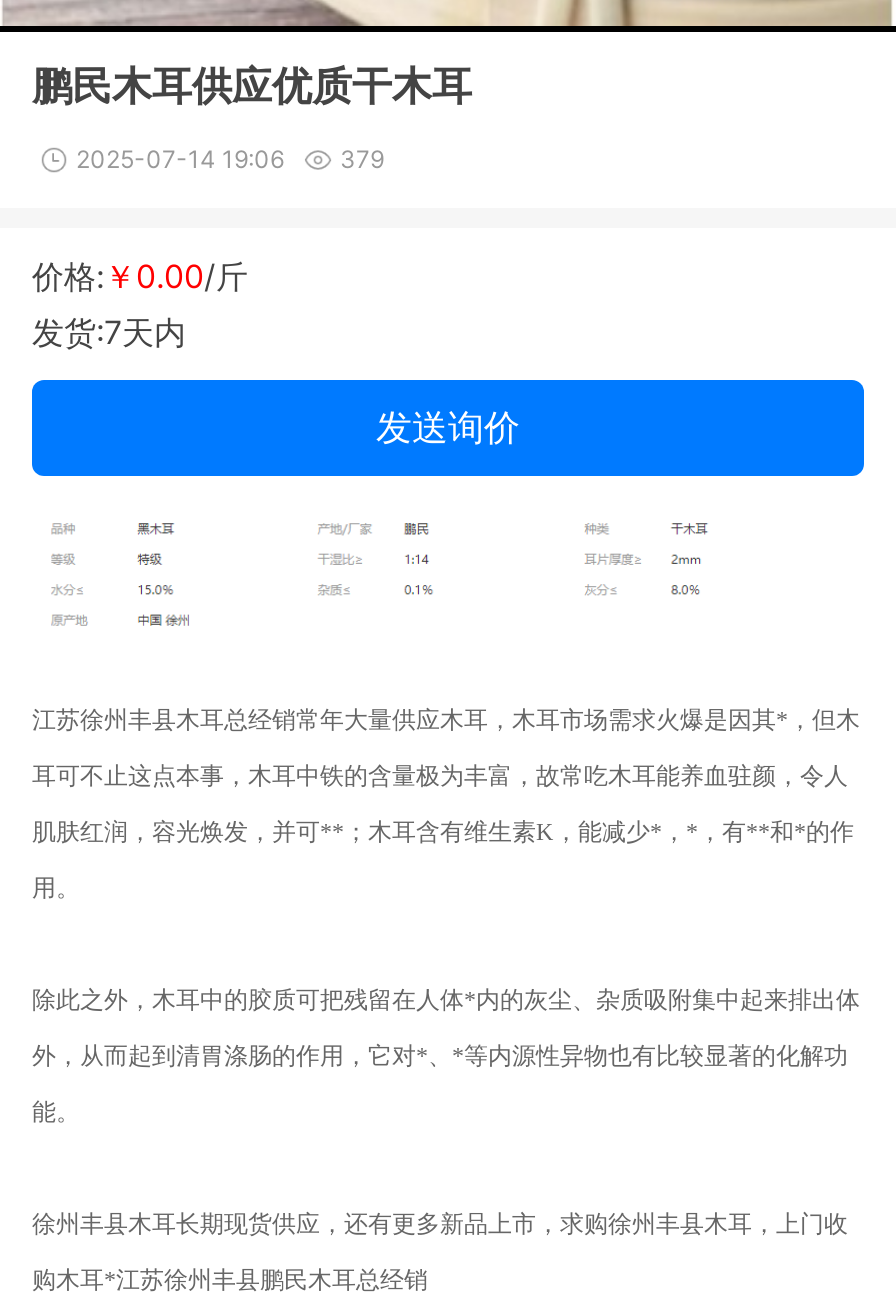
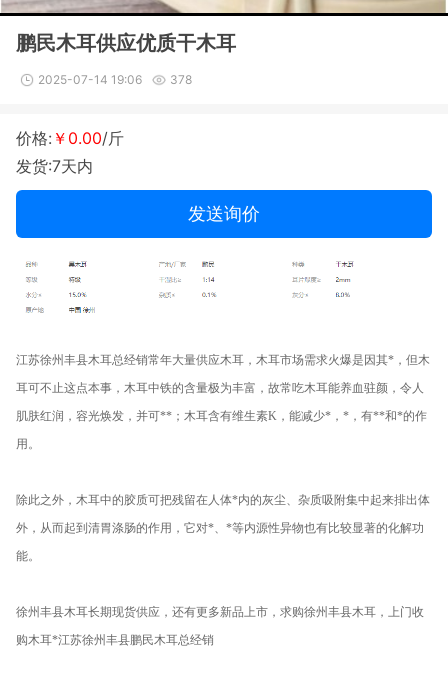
- 2025-07-14 19:06 379
+ 2025-07-14 19:06 378
